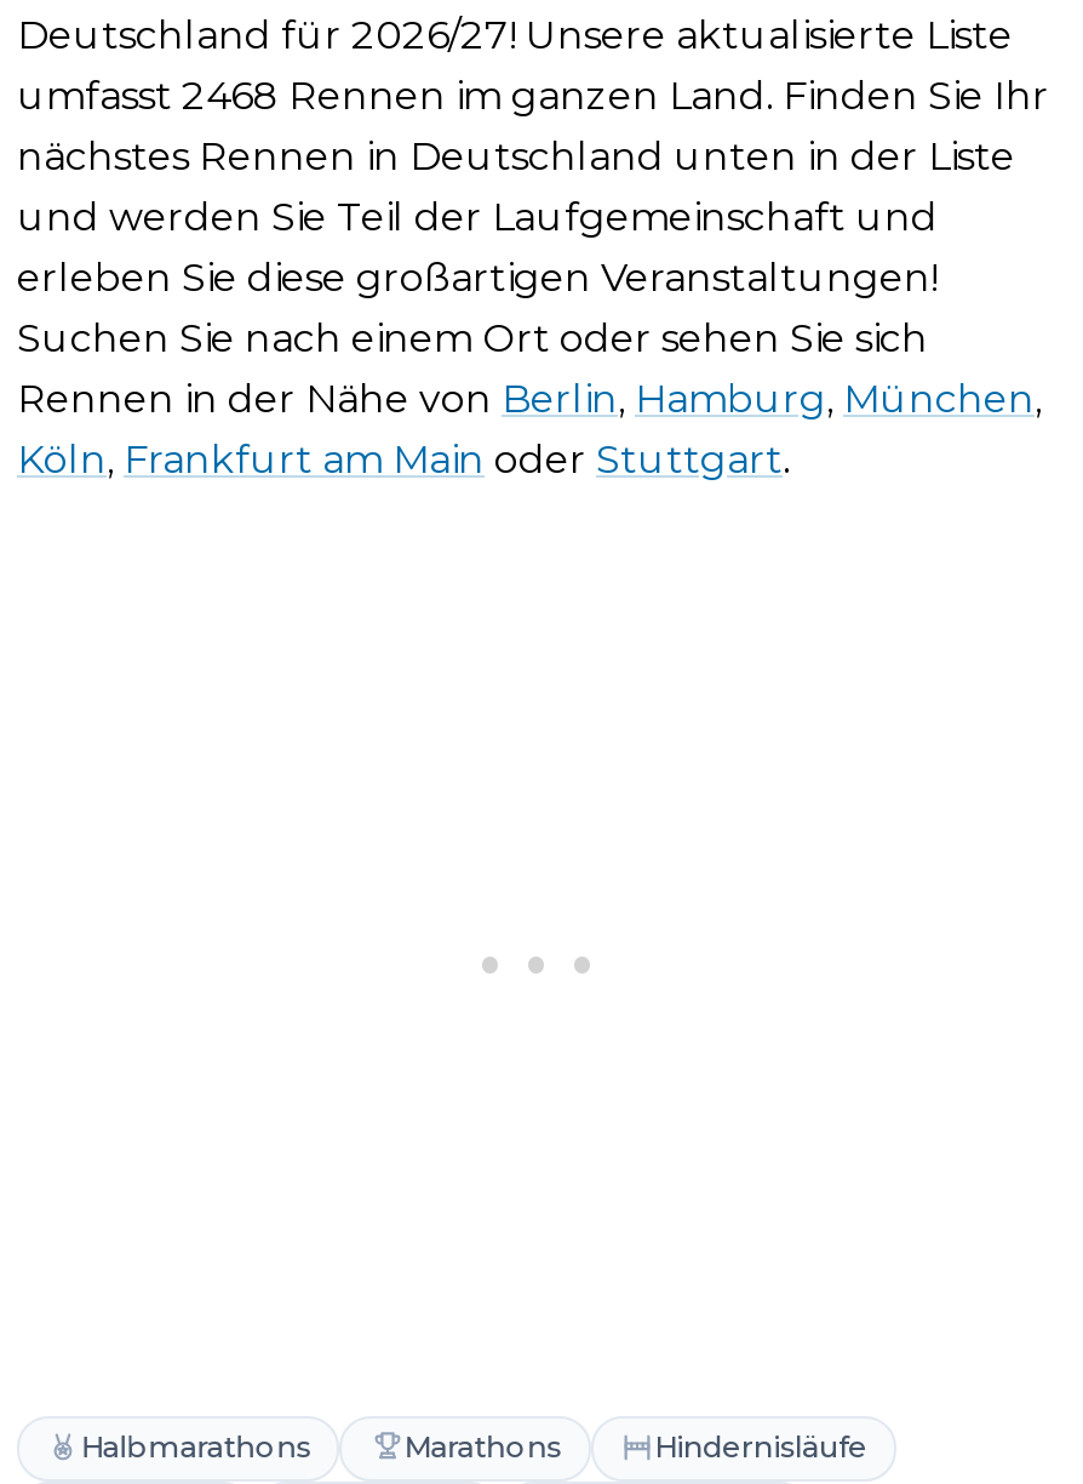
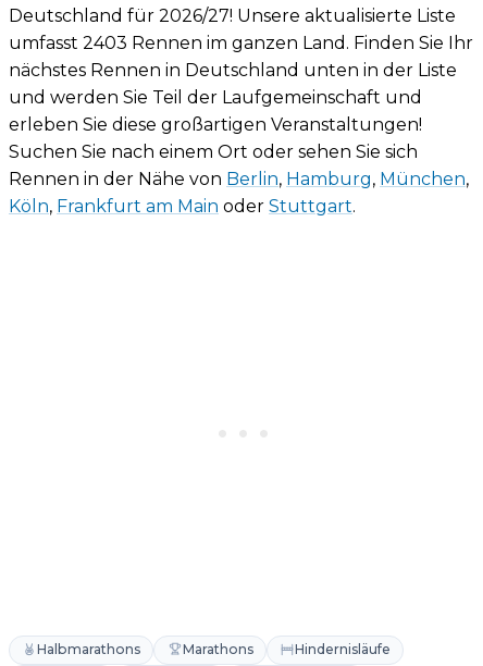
- umfasst 2468 Rennen im ganzen Land. Finden Sie Ihr
+ umfasst 2403 Rennen im ganzen Land. Finden Sie Ihr
